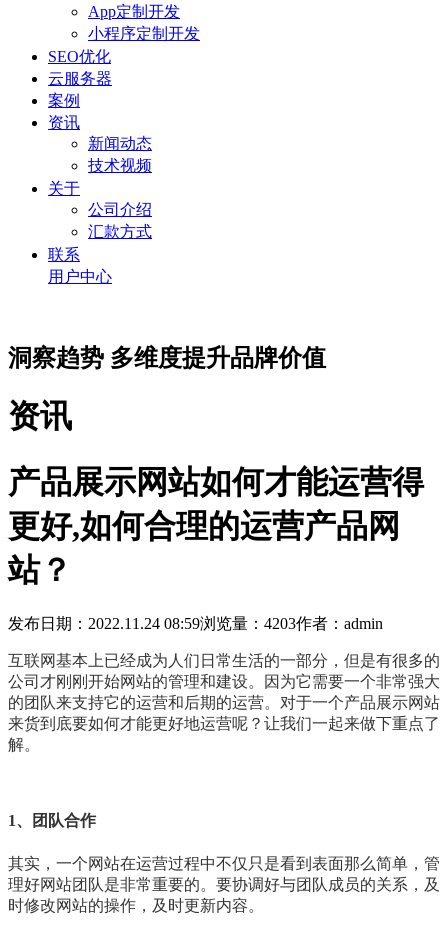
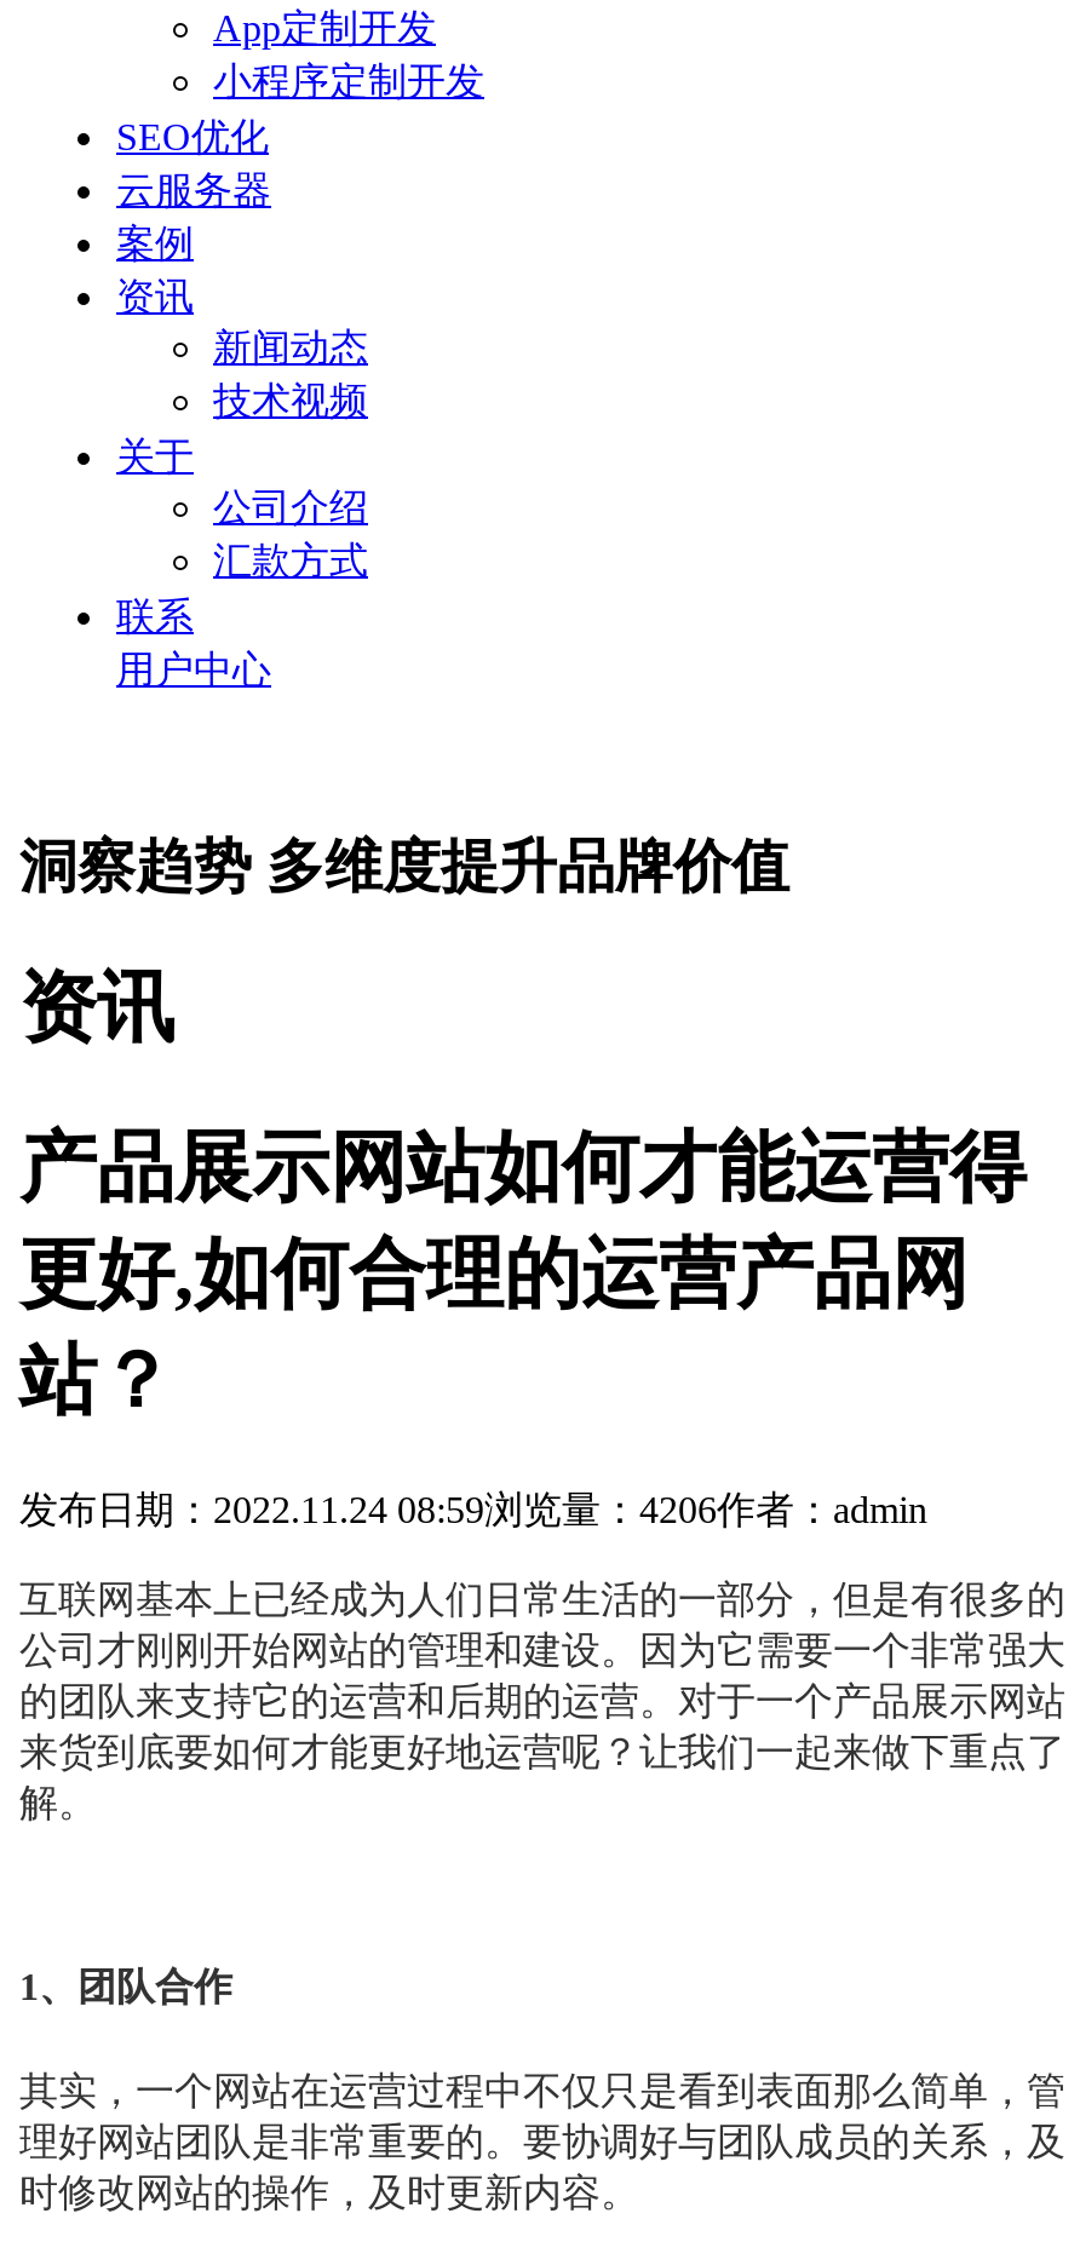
- 发布日期：2022.11.24 08:59浏览量：4203作者：admin
+ 发布日期：2022.11.24 08:59浏览量：4206作者：admin
